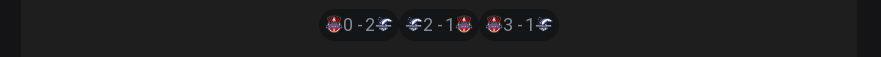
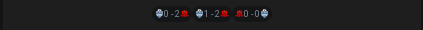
- 2 - 1
+ 1 - 2

- 3 - 1
+ 0 - 0
